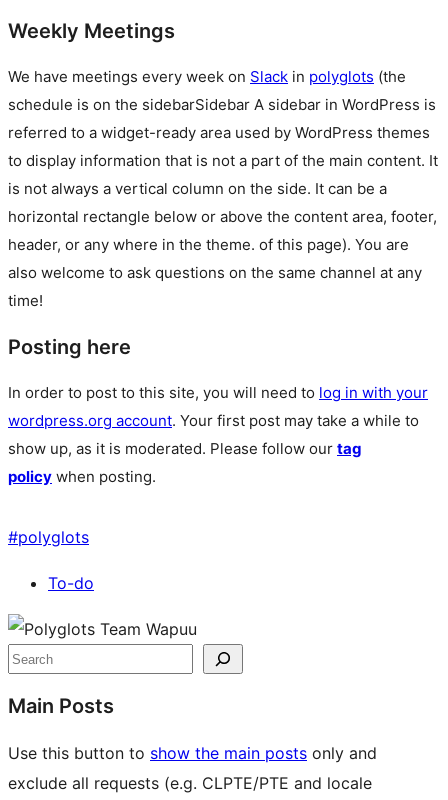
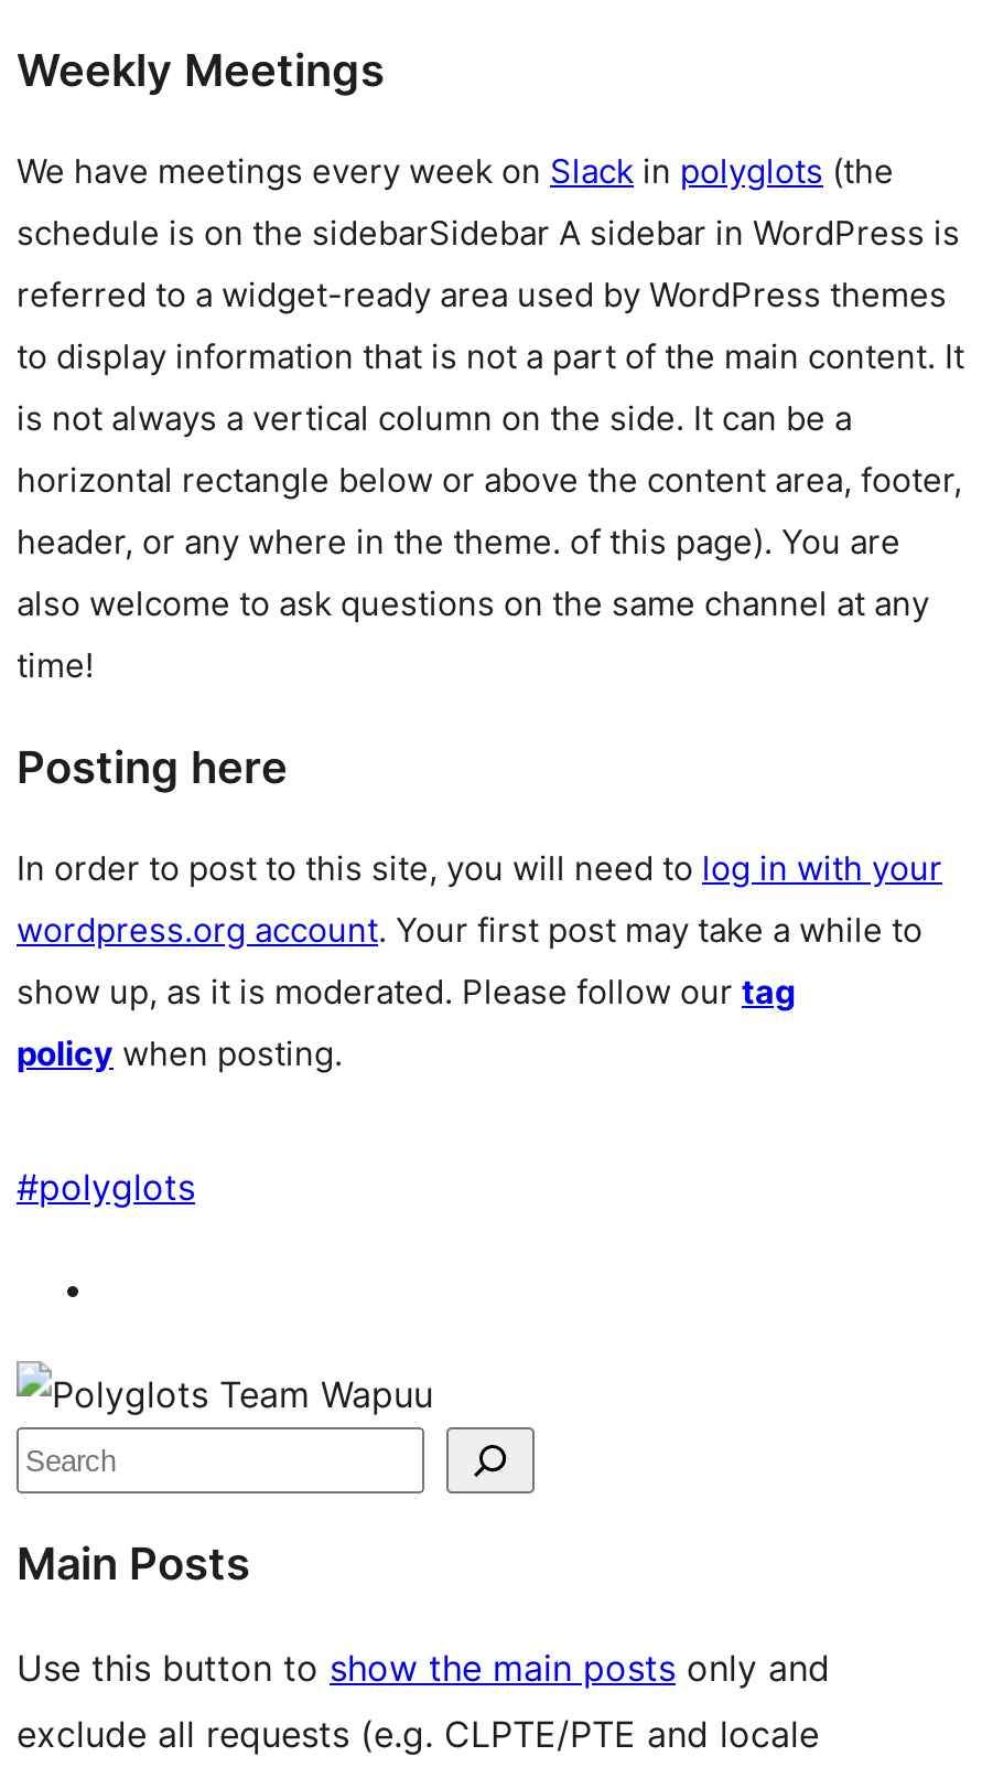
- To-do
